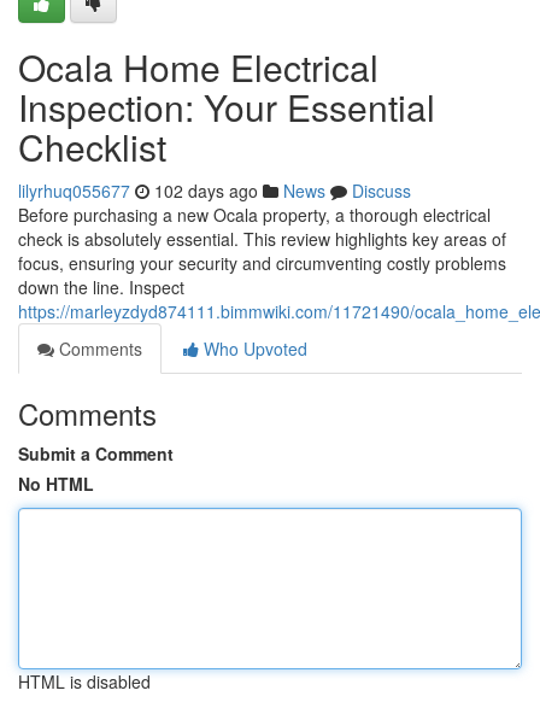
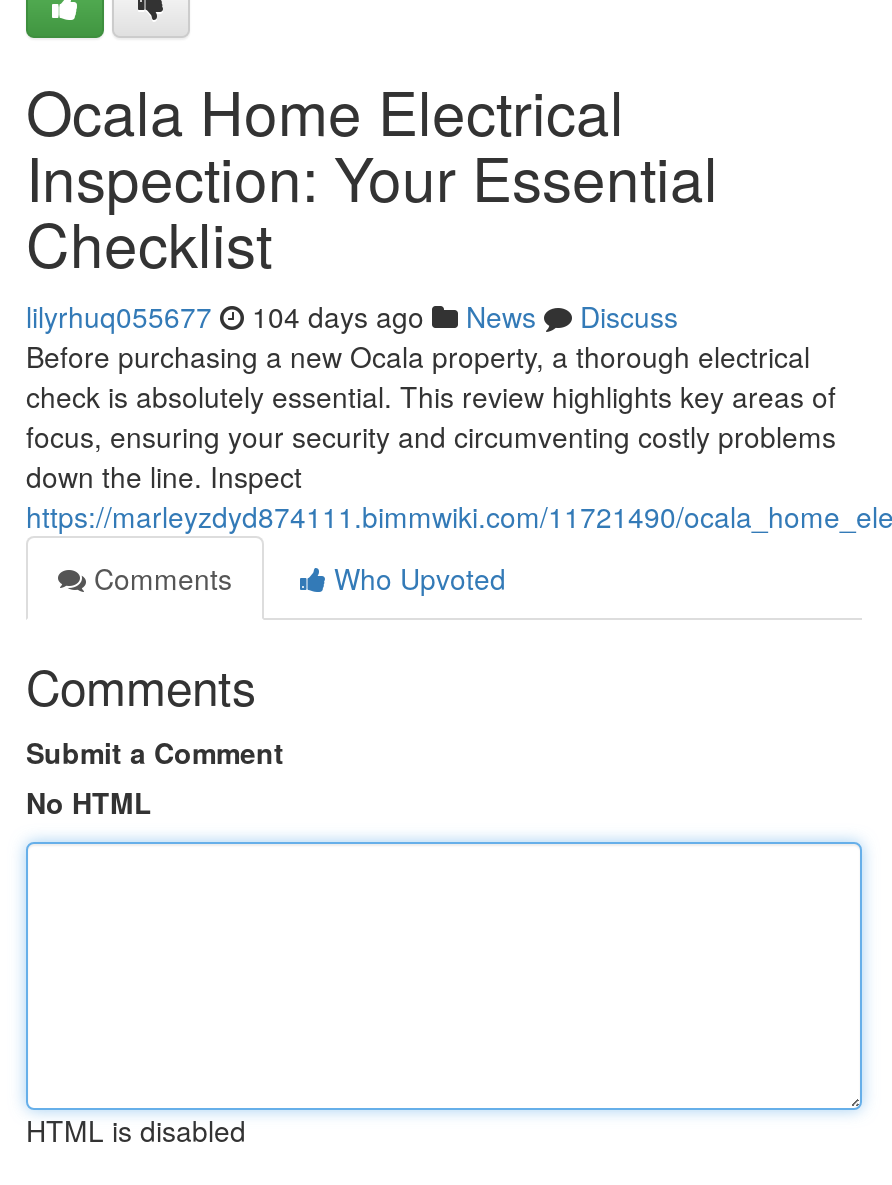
- lilyrhuq055677 102 days ago News Discuss
+ lilyrhuq055677 104 days ago News Discuss
